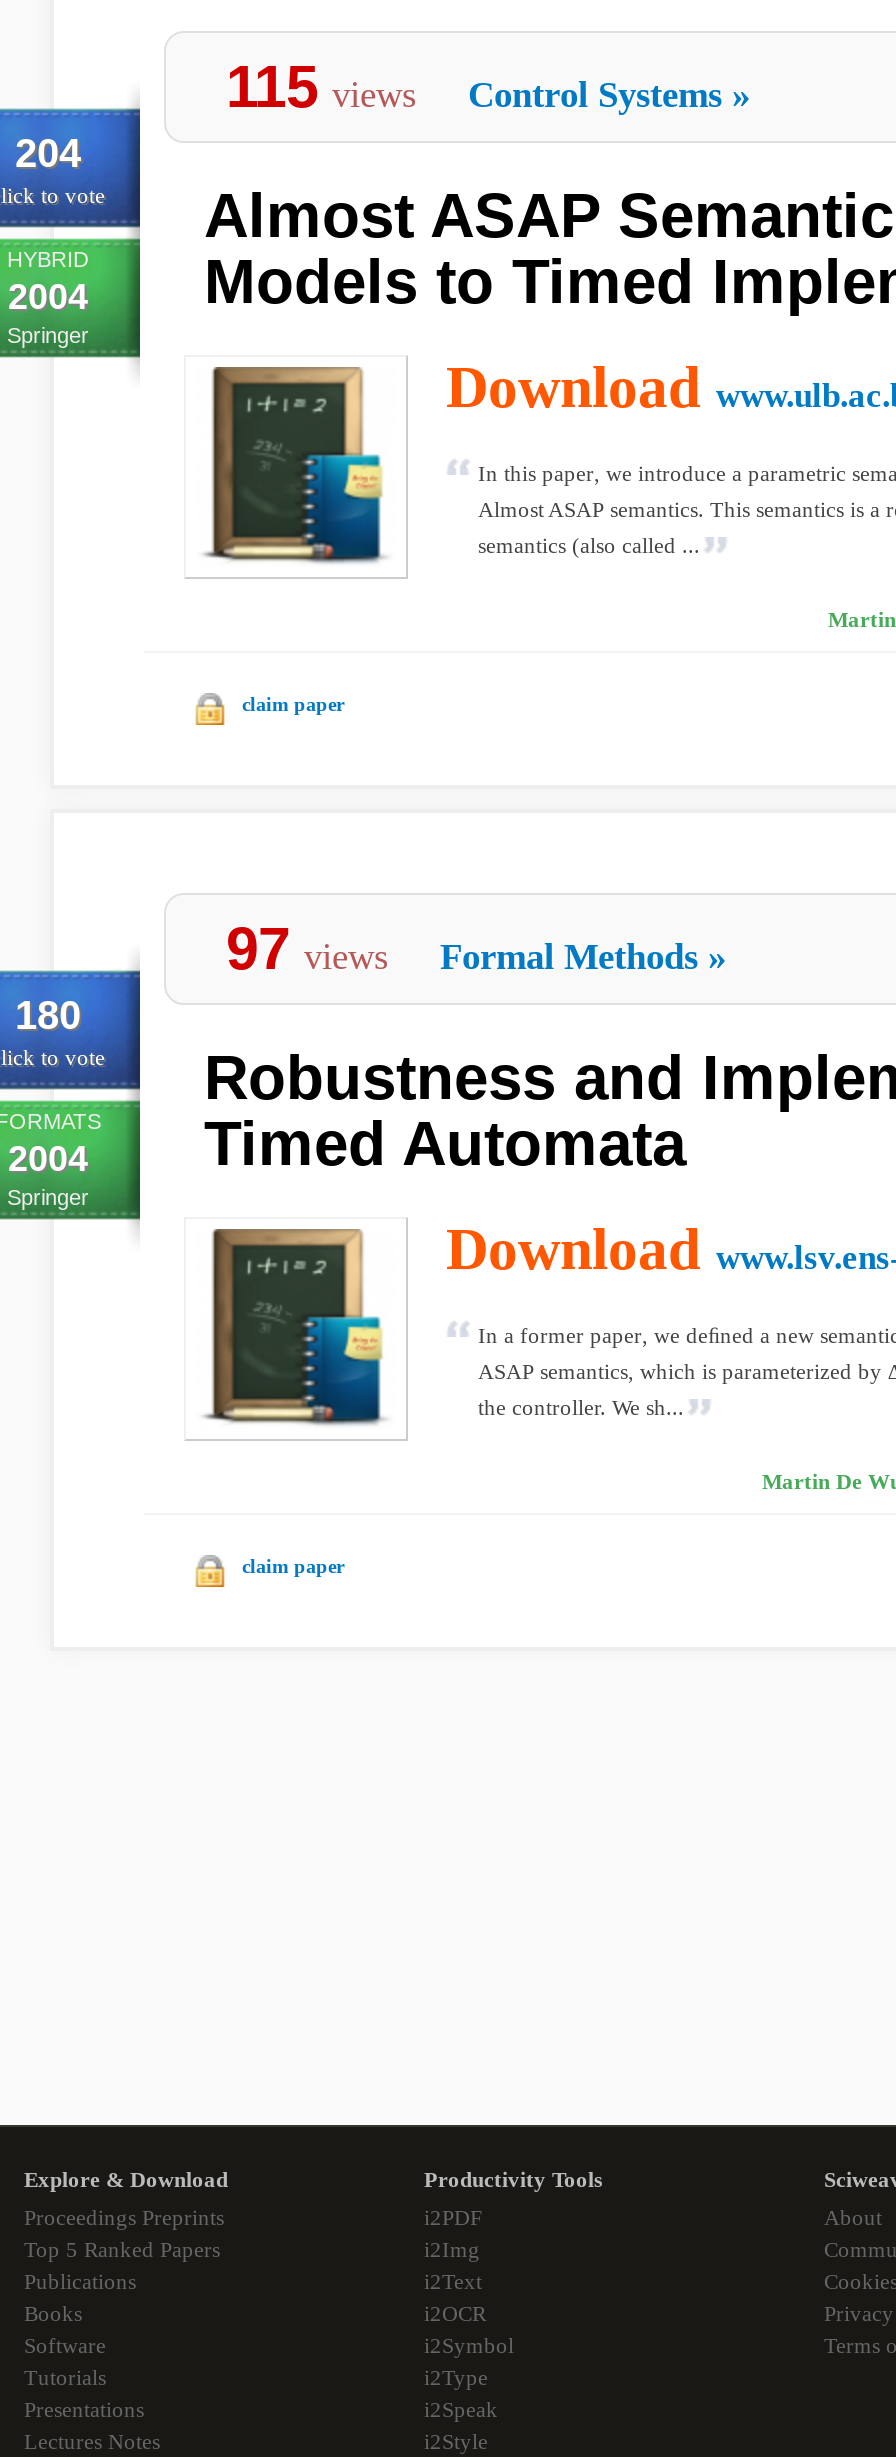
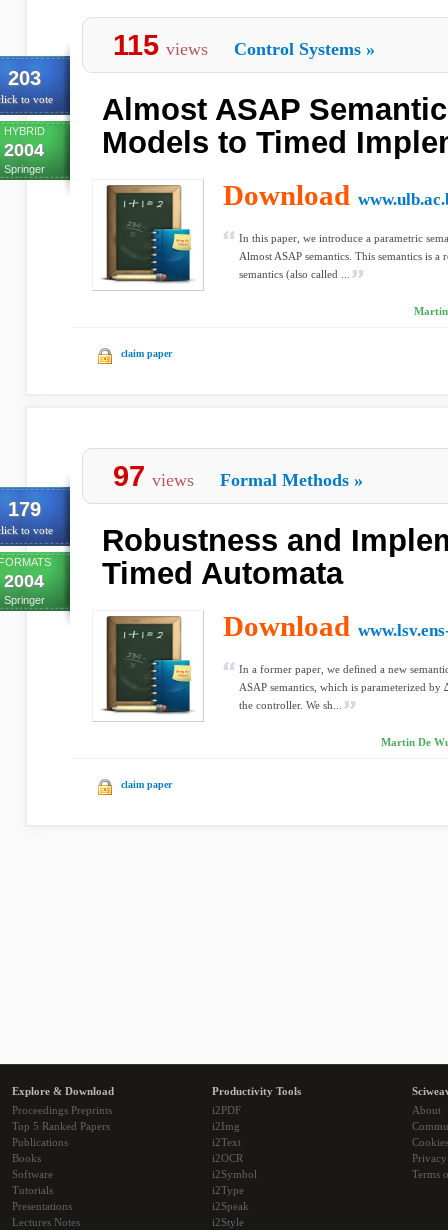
- 204
+ 203

- 180
+ 179
